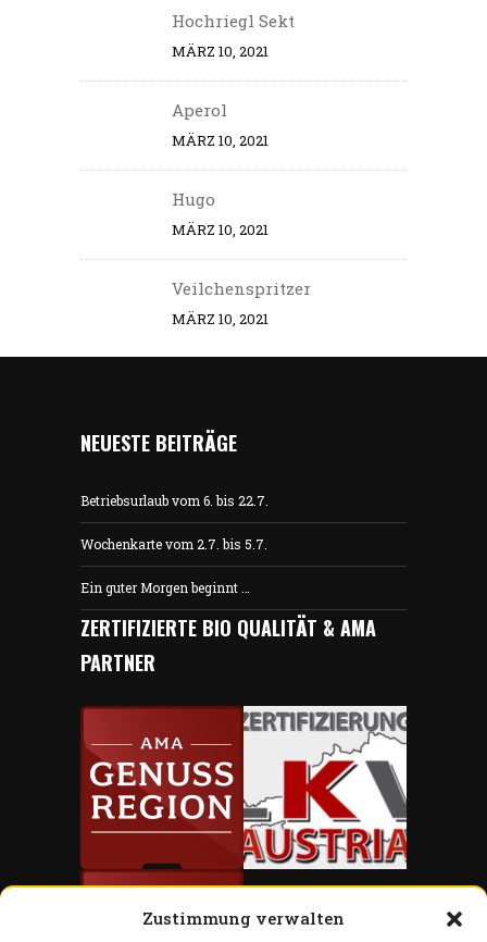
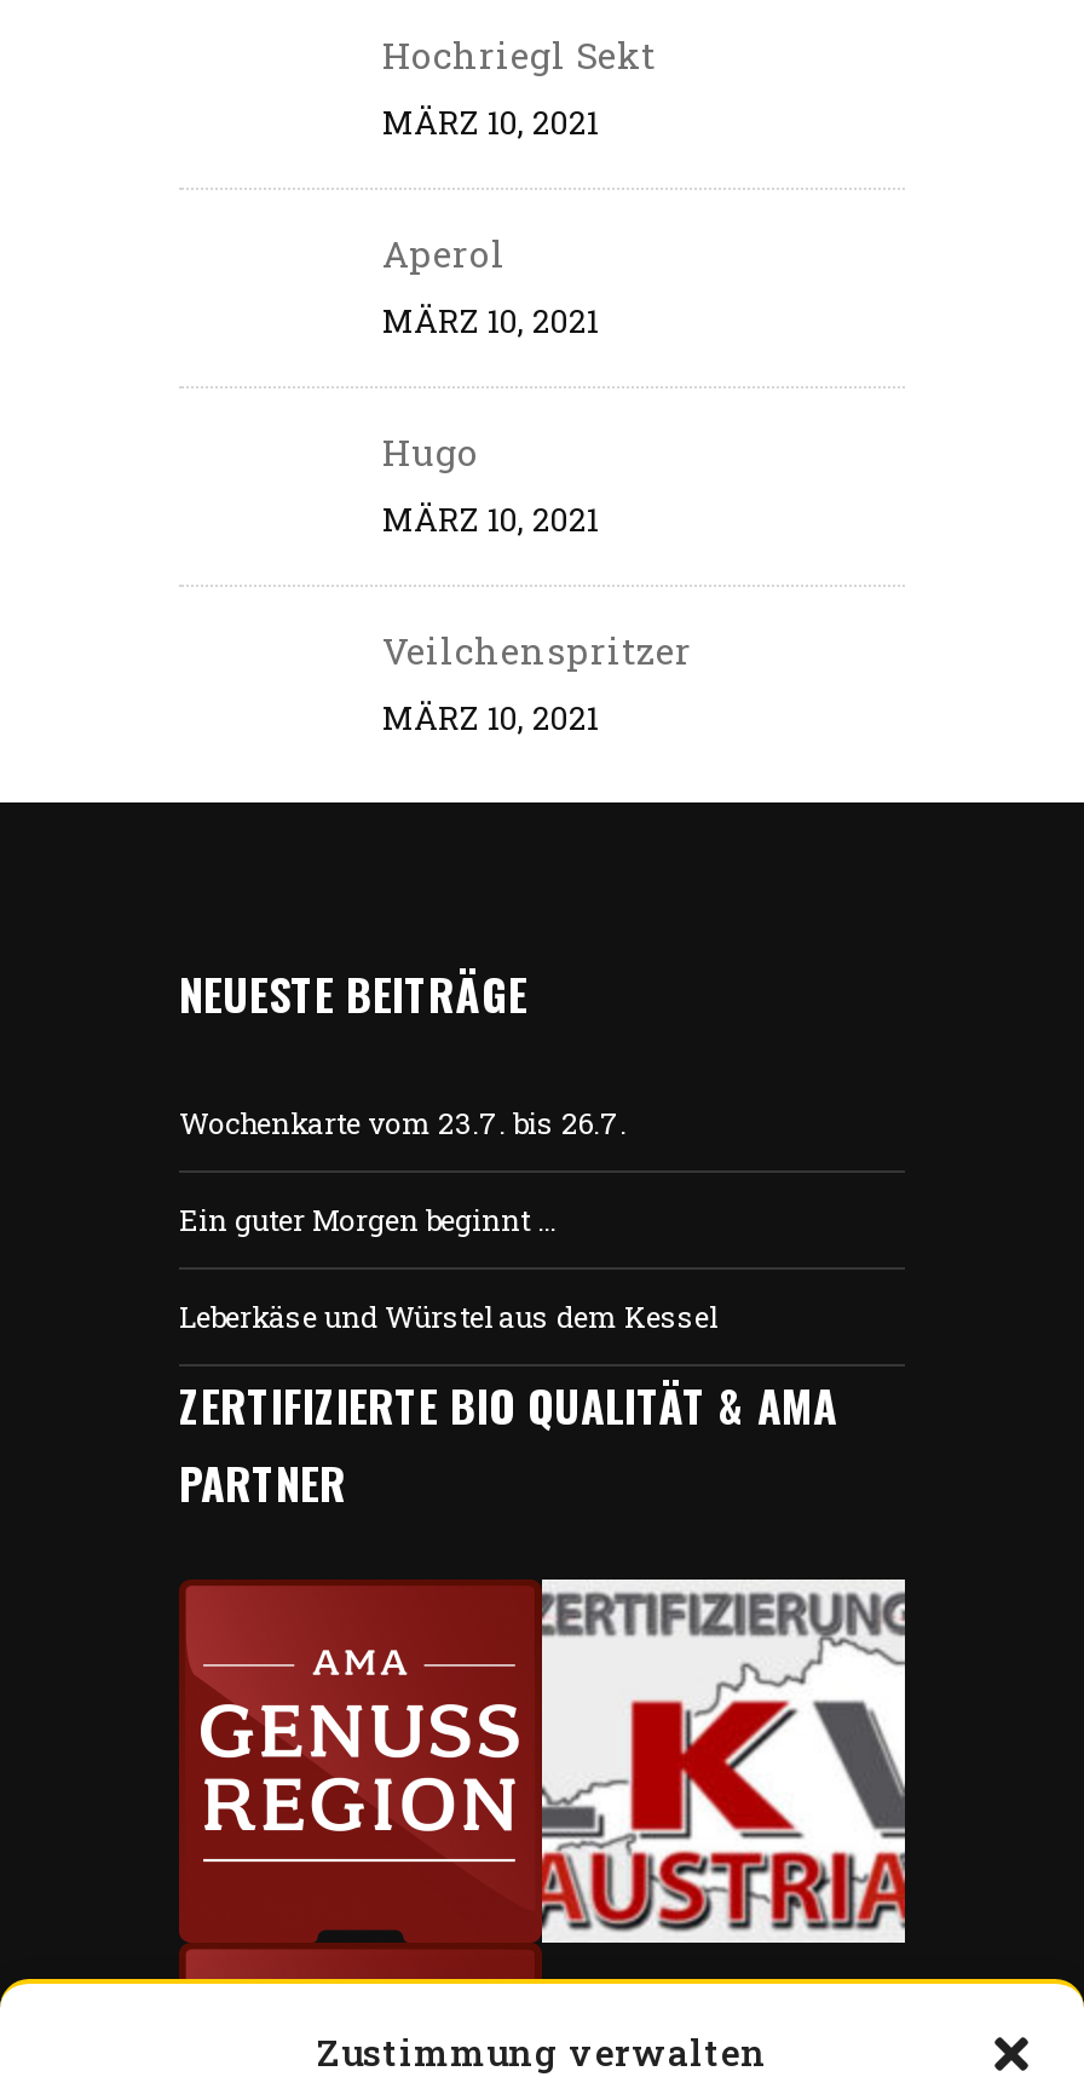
- Betriebsurlaub vom 6. bis 22.7.
- Wochenkarte vom 2.7. bis 5.7.
+ Wochenkarte vom 23.7. bis 26.7.

moved up: Ein guter Morgen beginnt …

+ Leberkäse und Würstel aus dem Kessel
